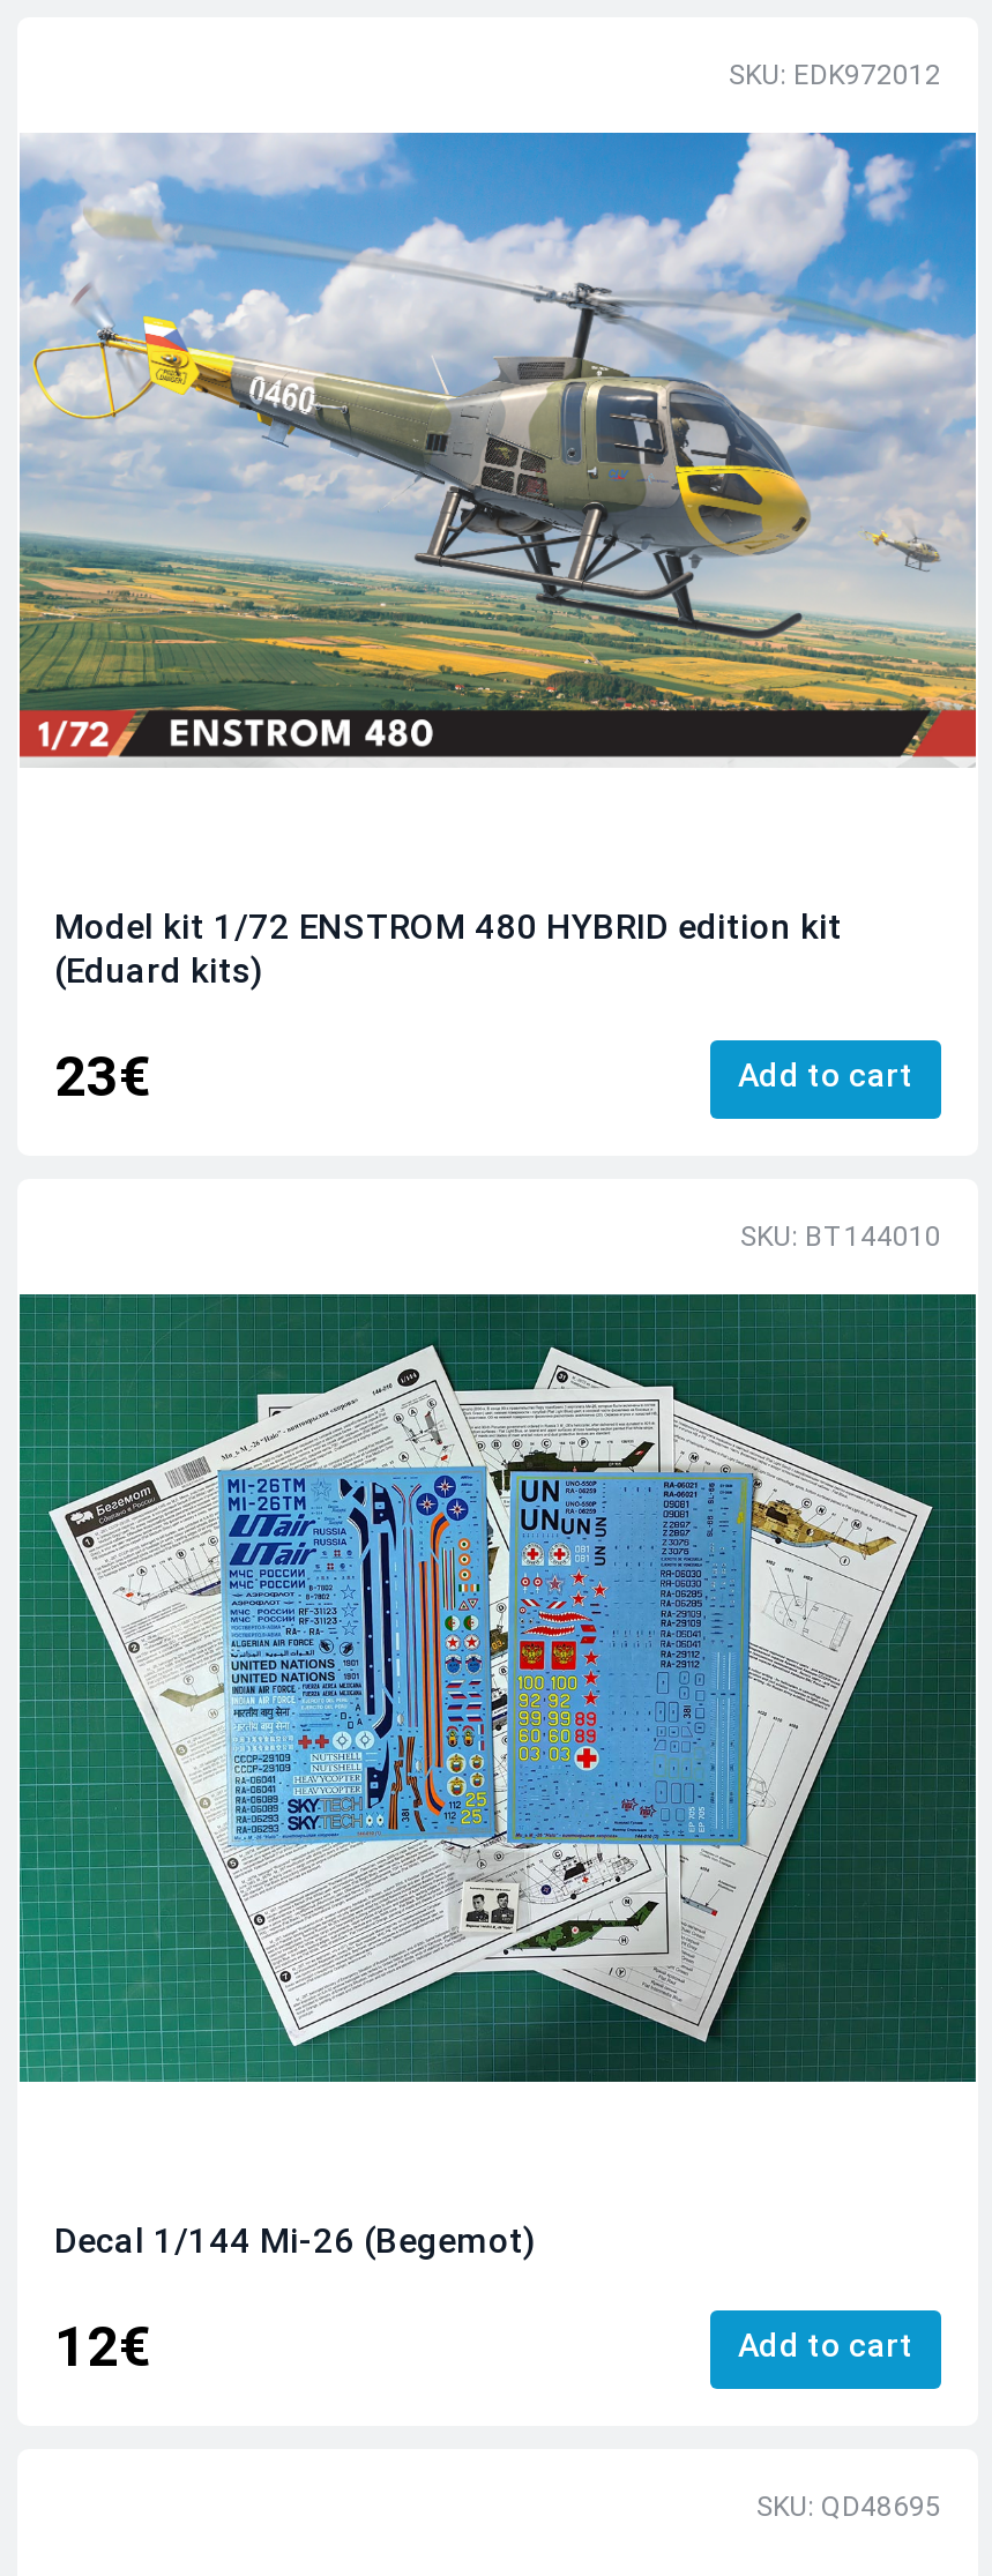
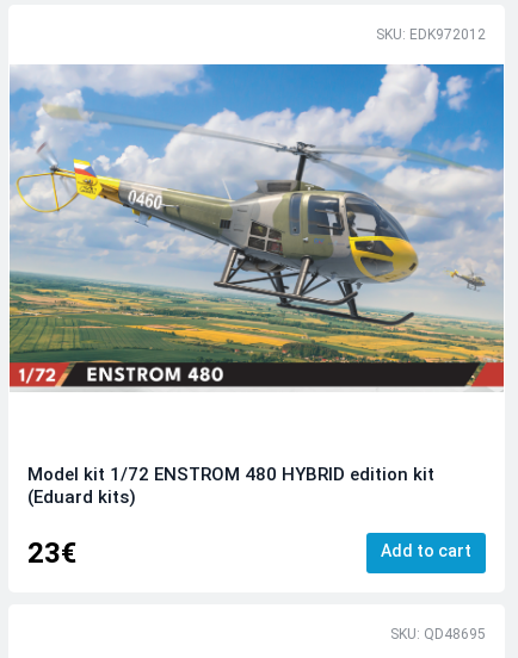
- SKU: BT144010

- [image]

- Decal 1/144 Mi-26 (Begemot)
- 12€
- Add to cart
